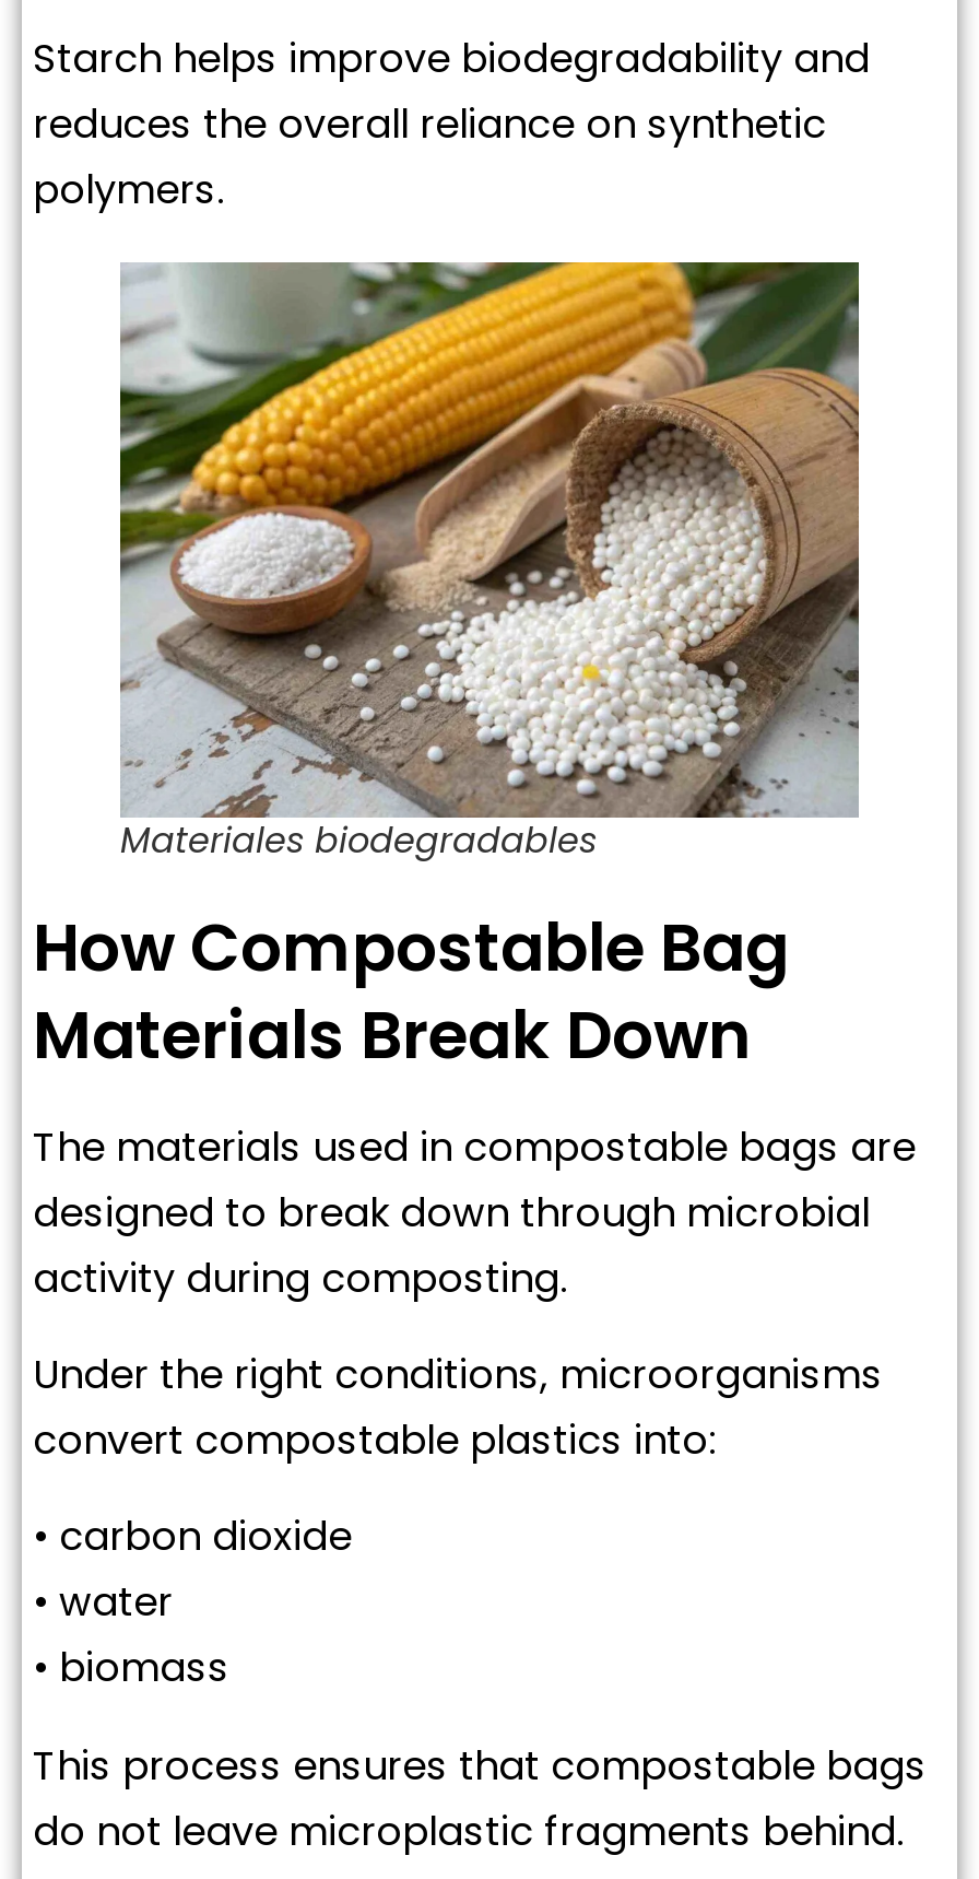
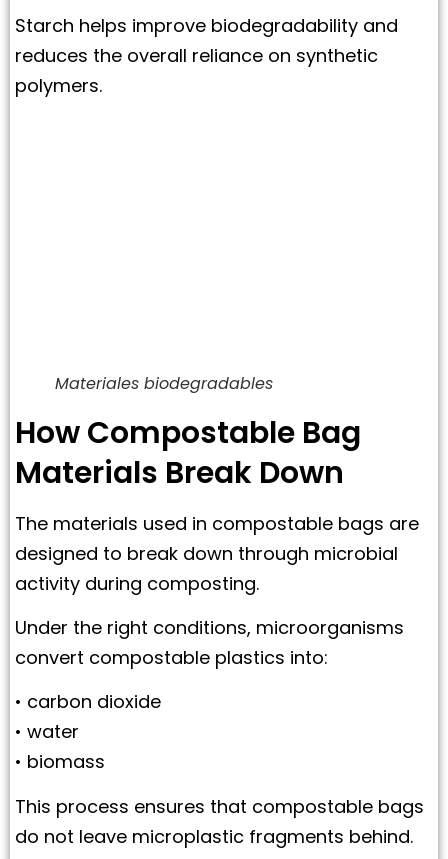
- [image]
